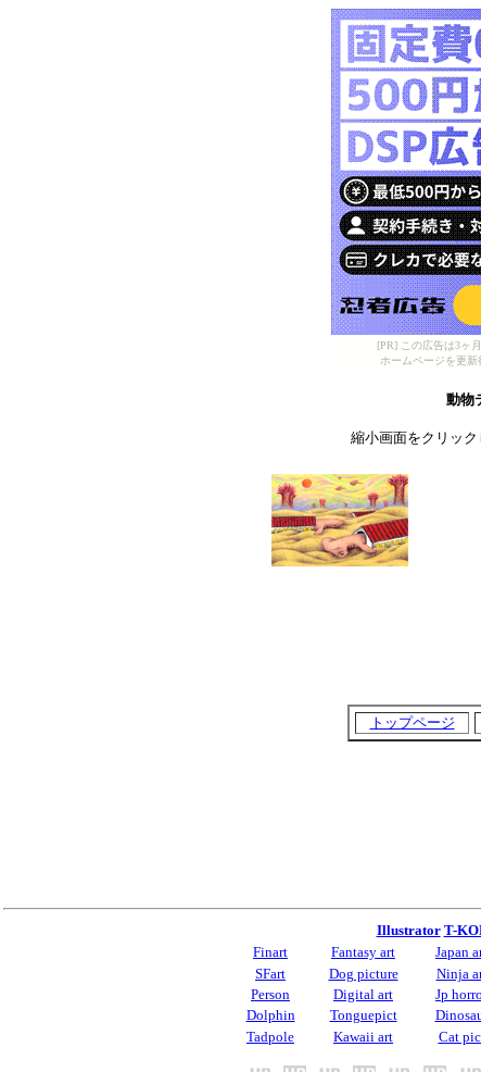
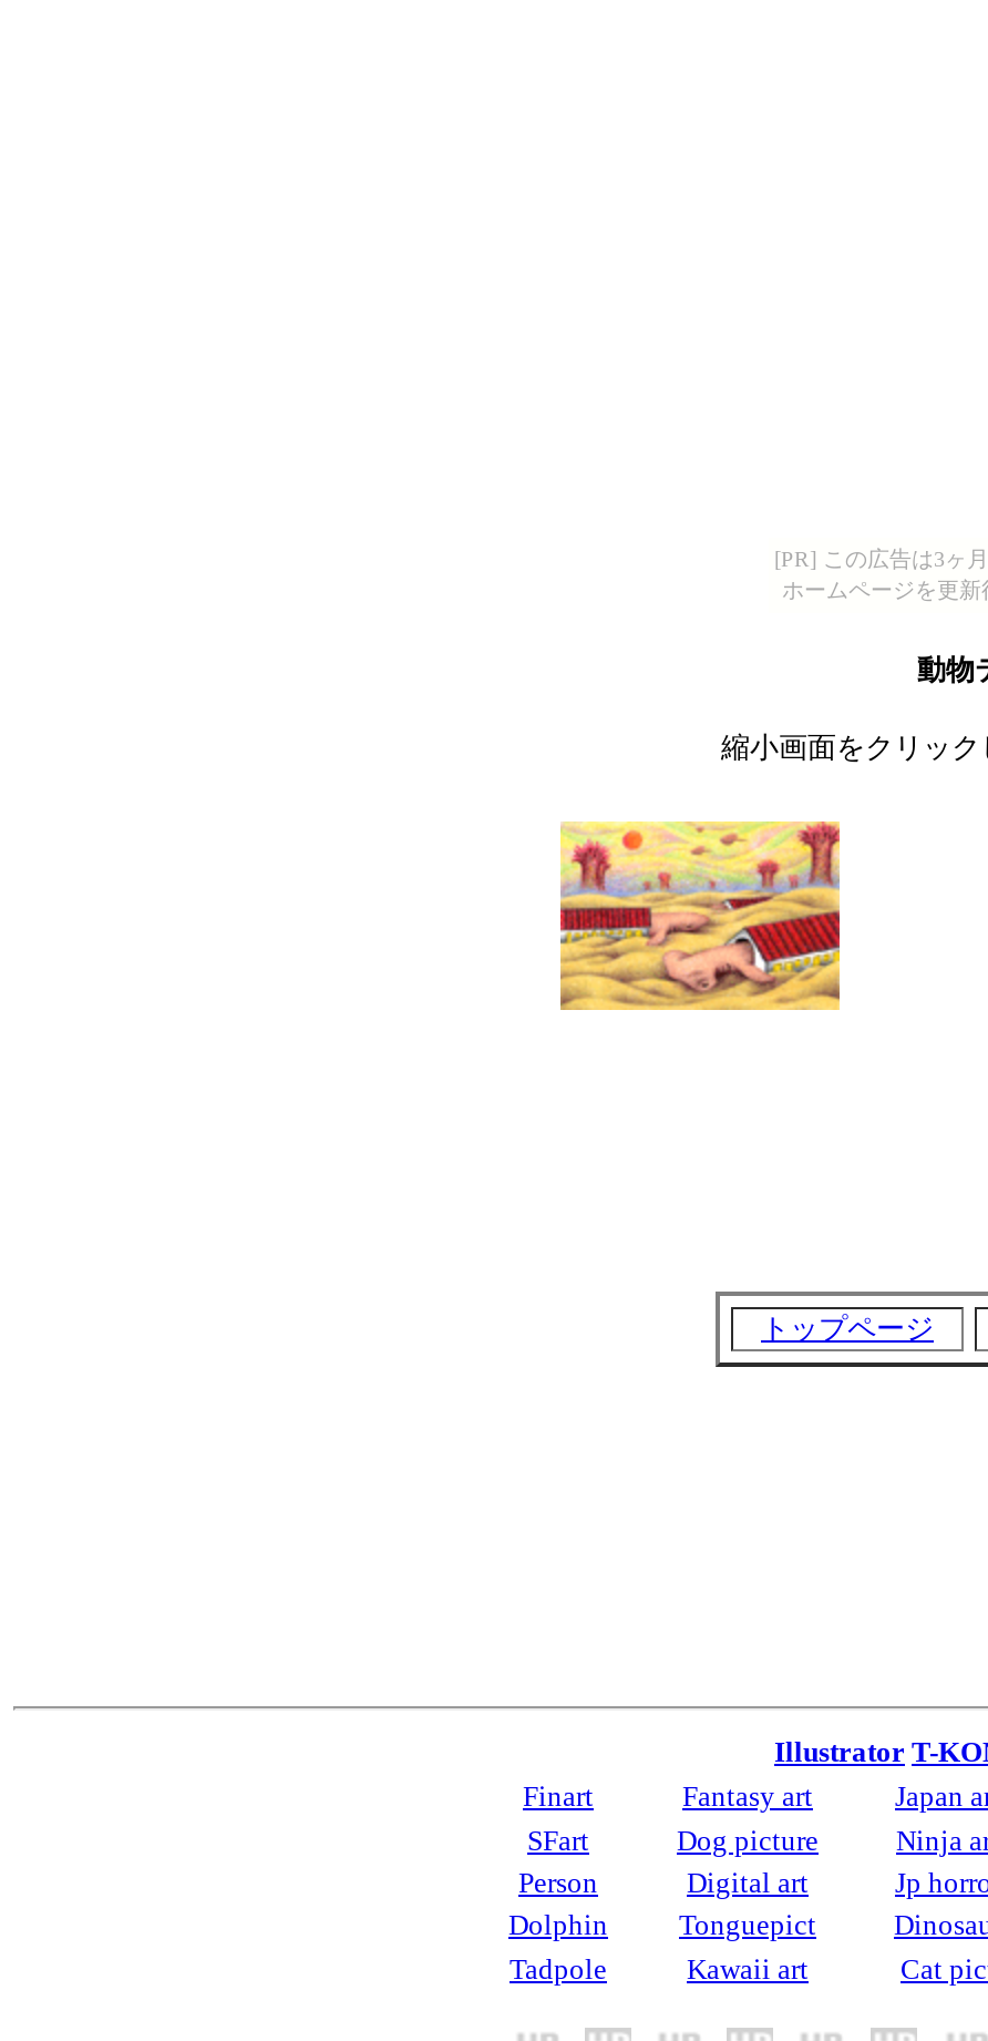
- [image]
